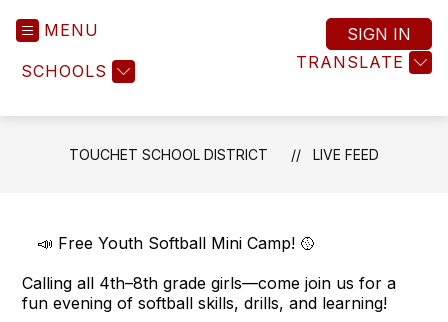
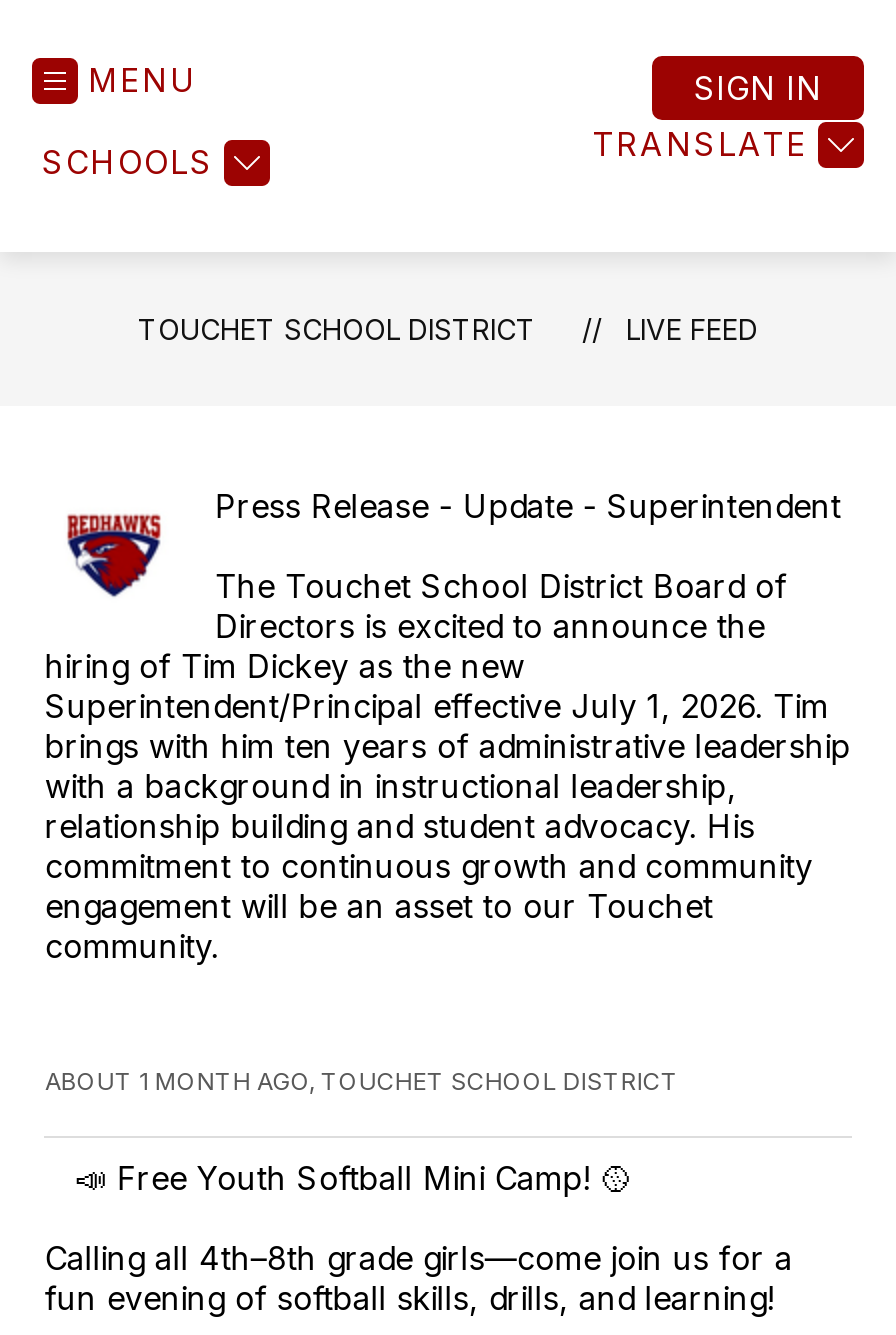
+ [image]
+ Press Release - Update - Superintendent
+ The Touchet School District Board of
+ Directors is excited to announce the
+ hiring of Tim Dickey as the new
+ Superintendent/Principal effective July 1, 2026. Tim
+ brings with him ten years of administrative leadership
+ with a background in instructional leadership,
+ relationship building and student advocacy. His
+ commitment to continuous growth and community
+ engagement will be an asset to our Touchet
+ community.
+ ABOUT 1 MONTH AGO, TOUCHET SCHOOL DISTRICT
